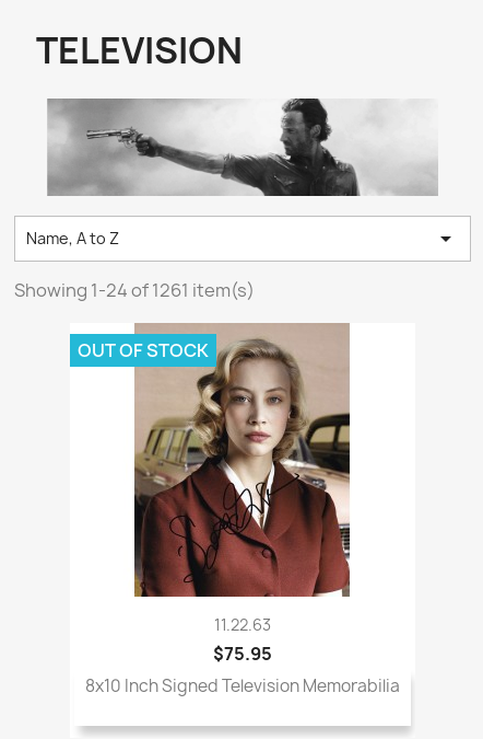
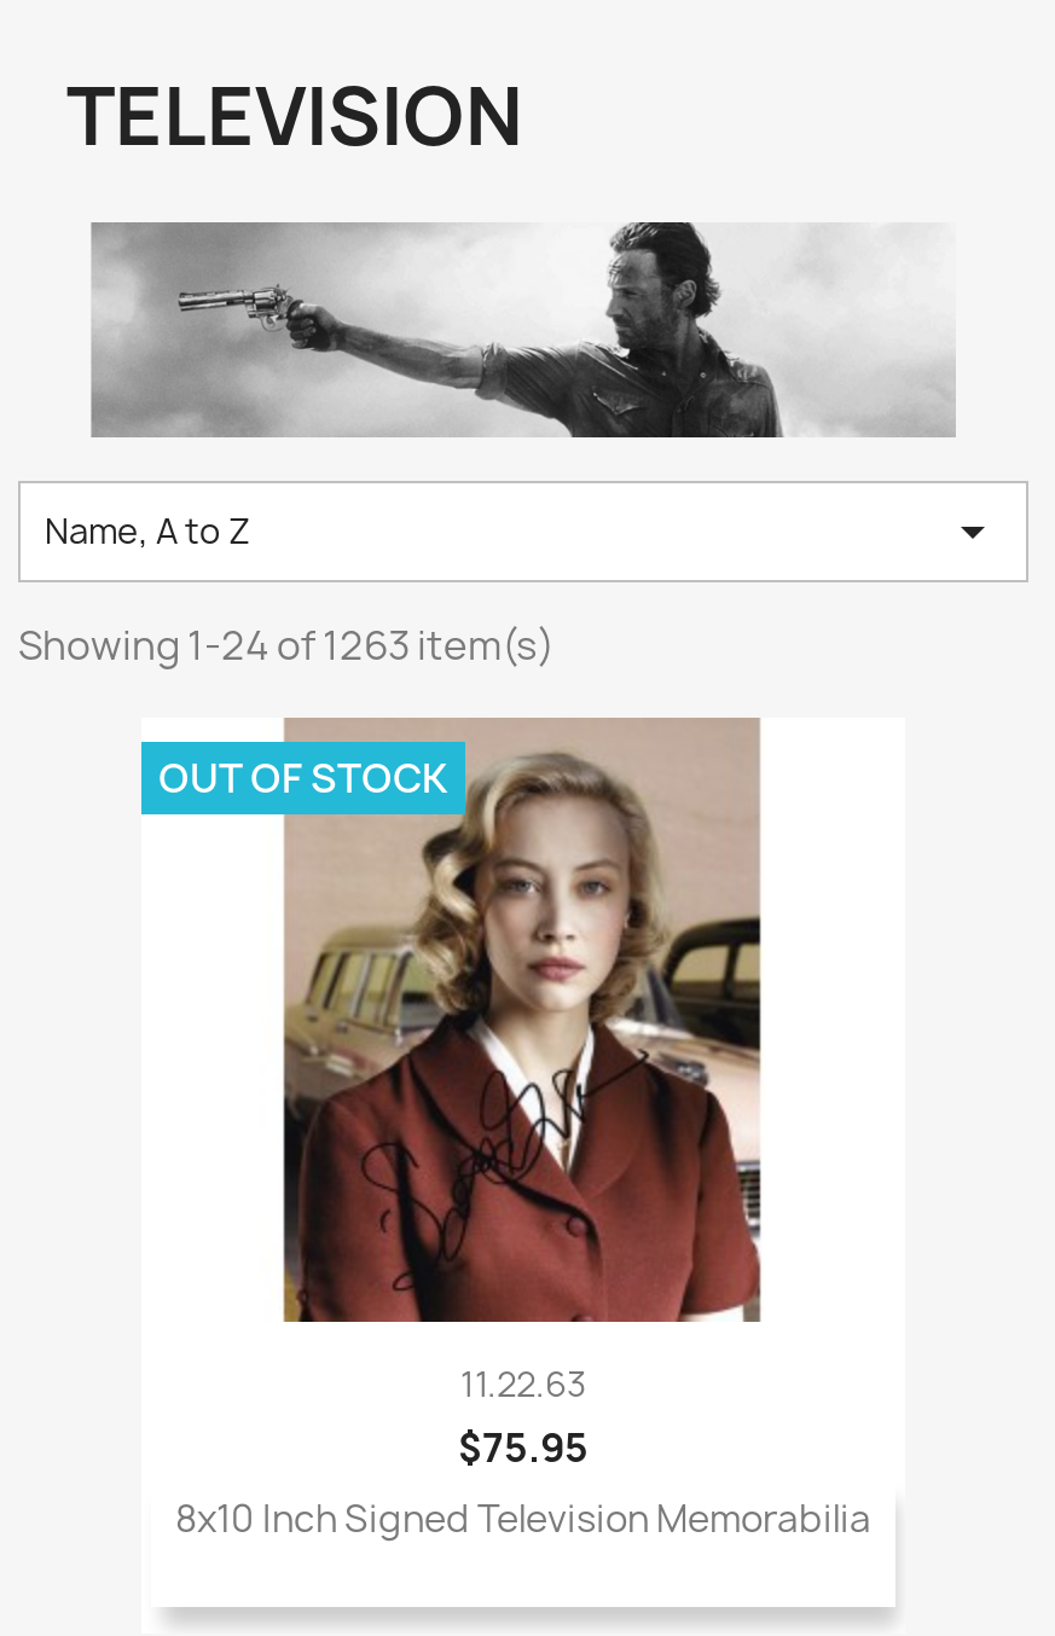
- Showing 1-24 of 1261 item(s)
+ Showing 1-24 of 1263 item(s)
